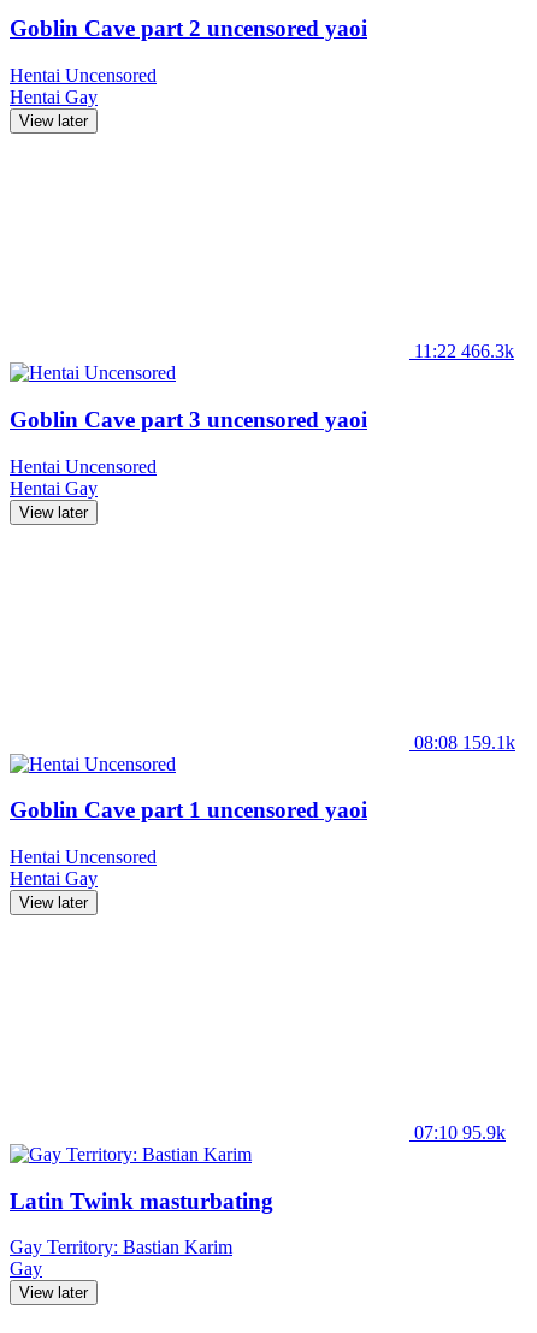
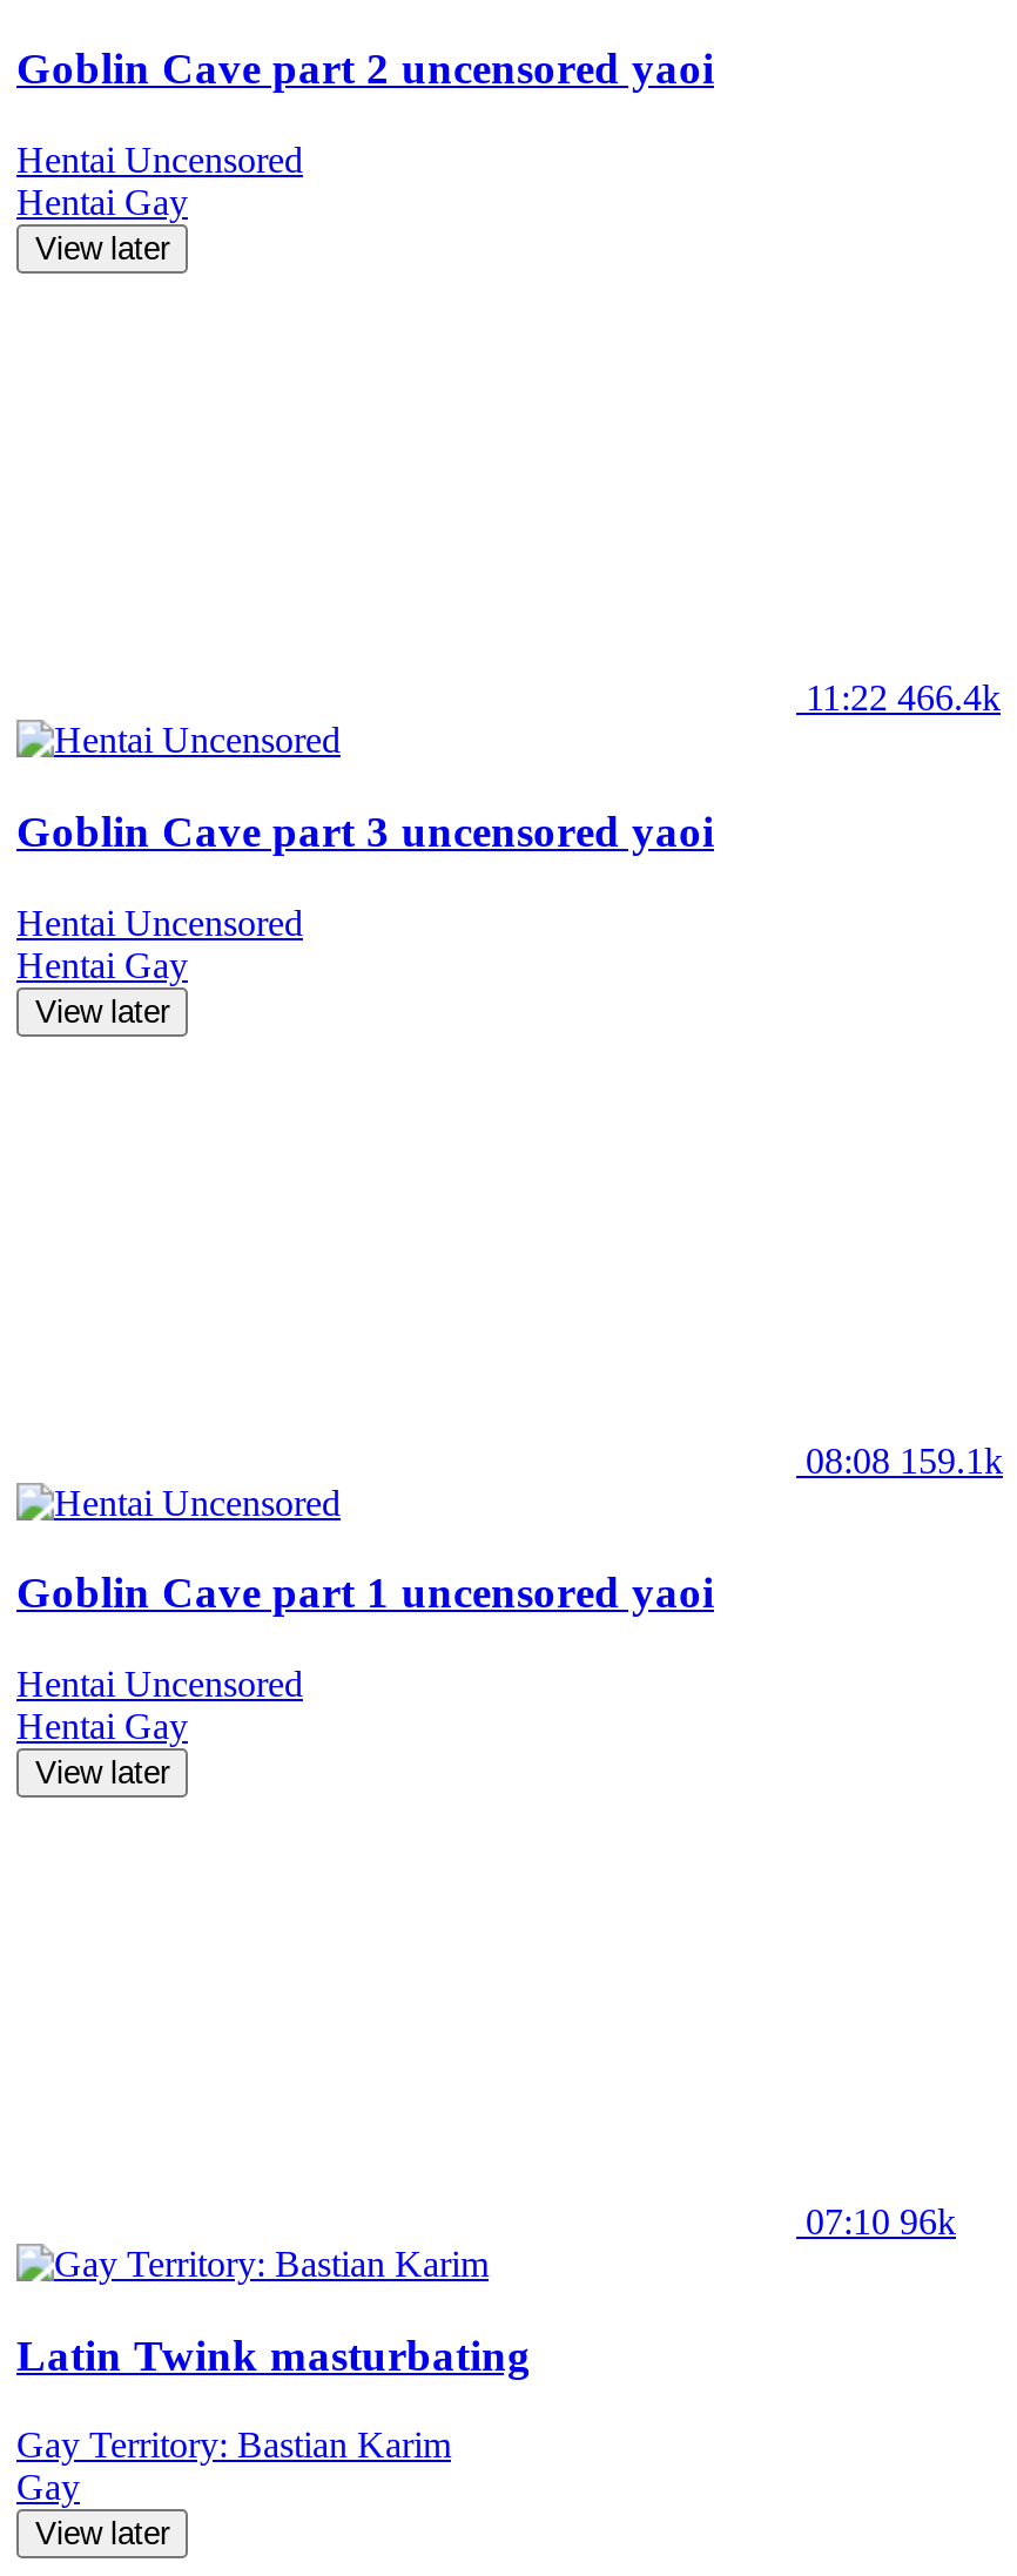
- 11:22 466.3k
+ 11:22 466.4k

- 07:10 95.9k
+ 07:10 96k
